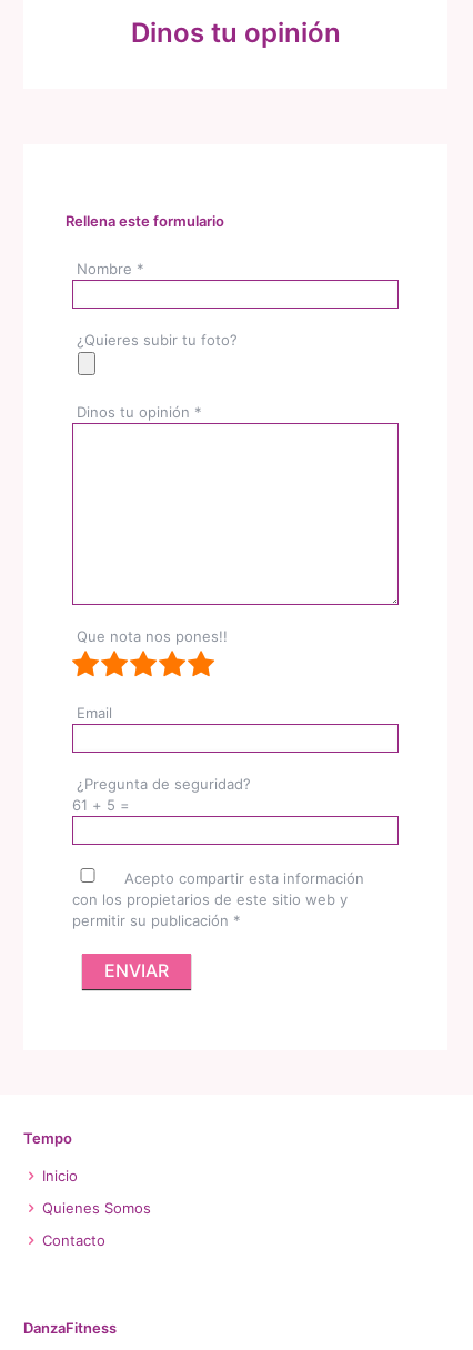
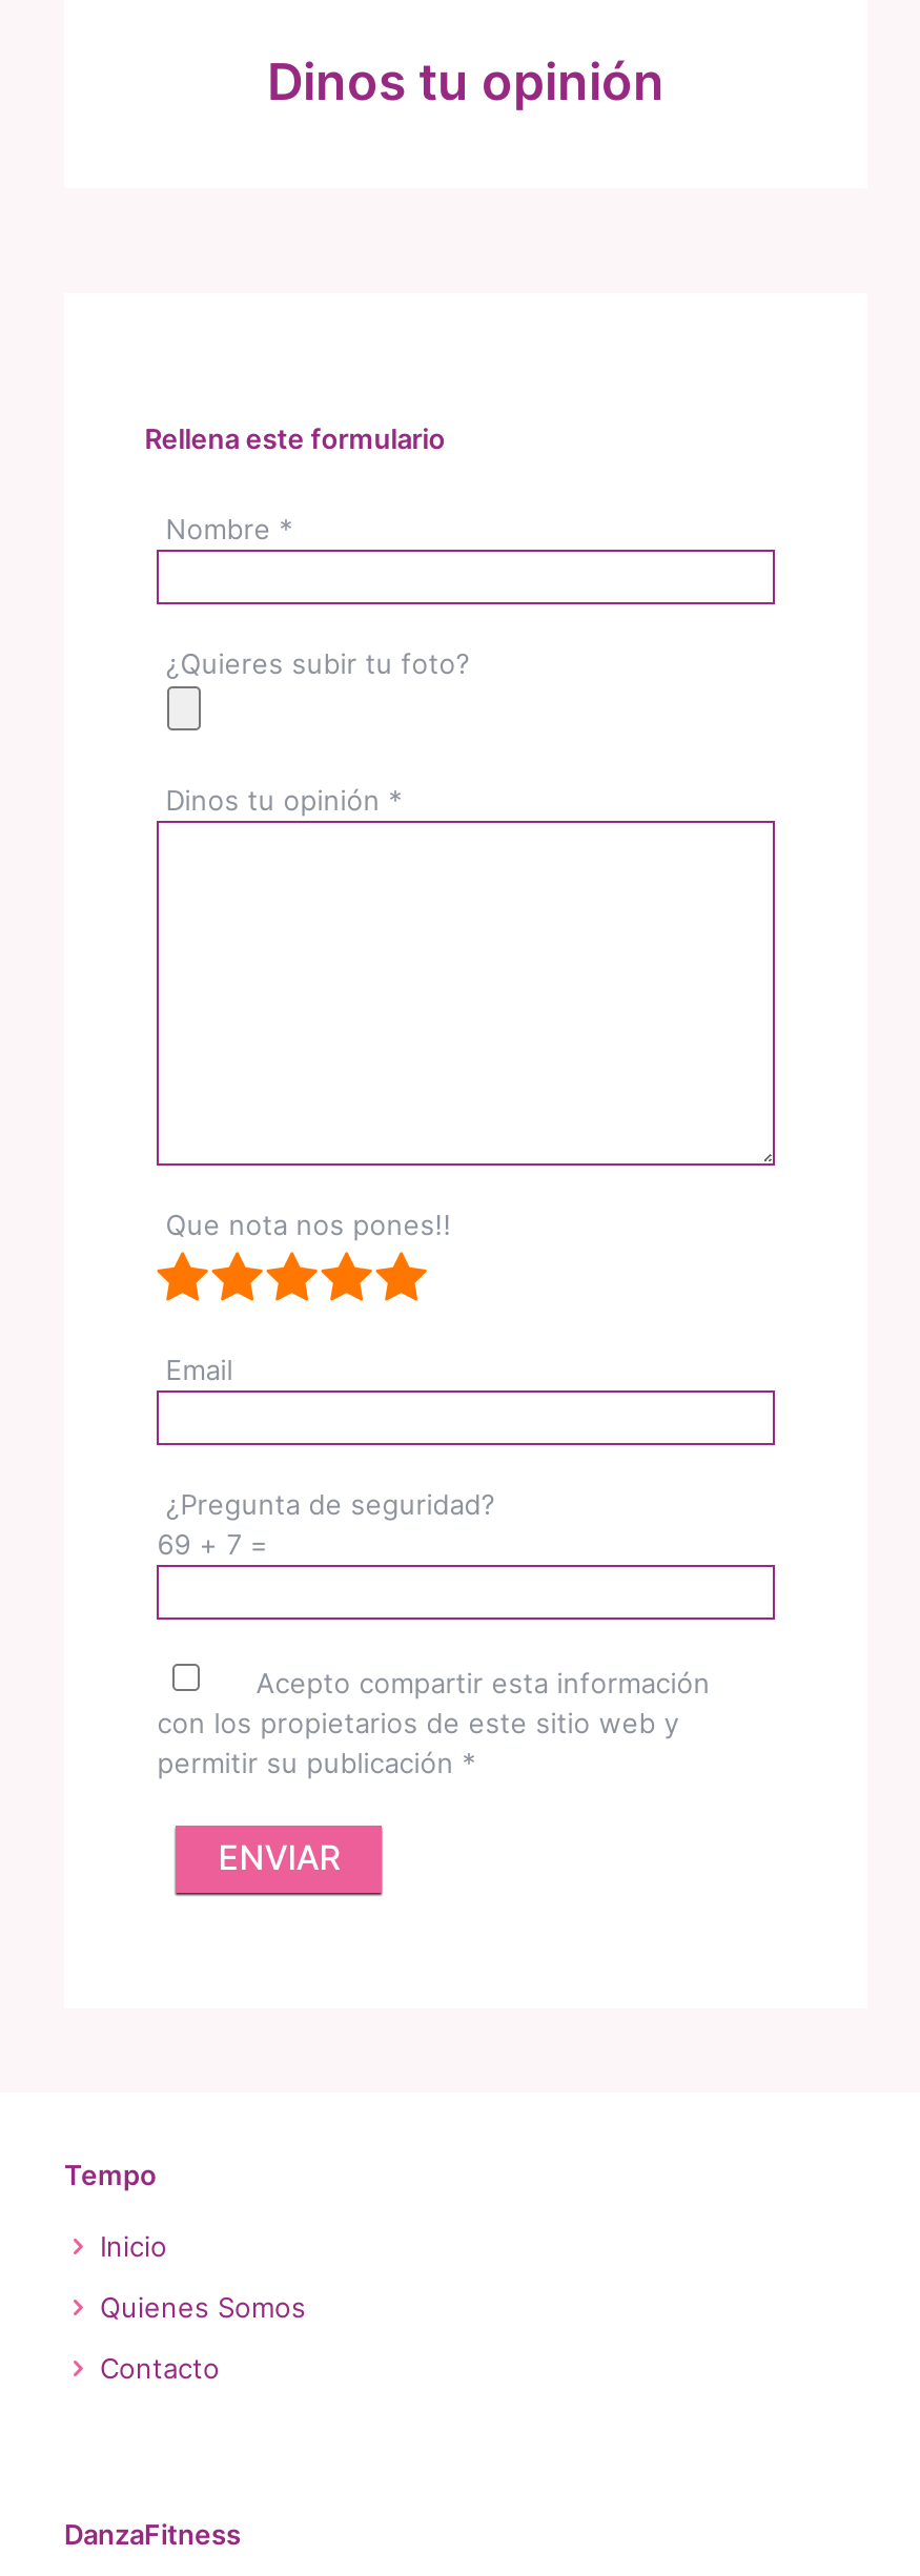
- 61 + 5 =
+ 69 + 7 =
